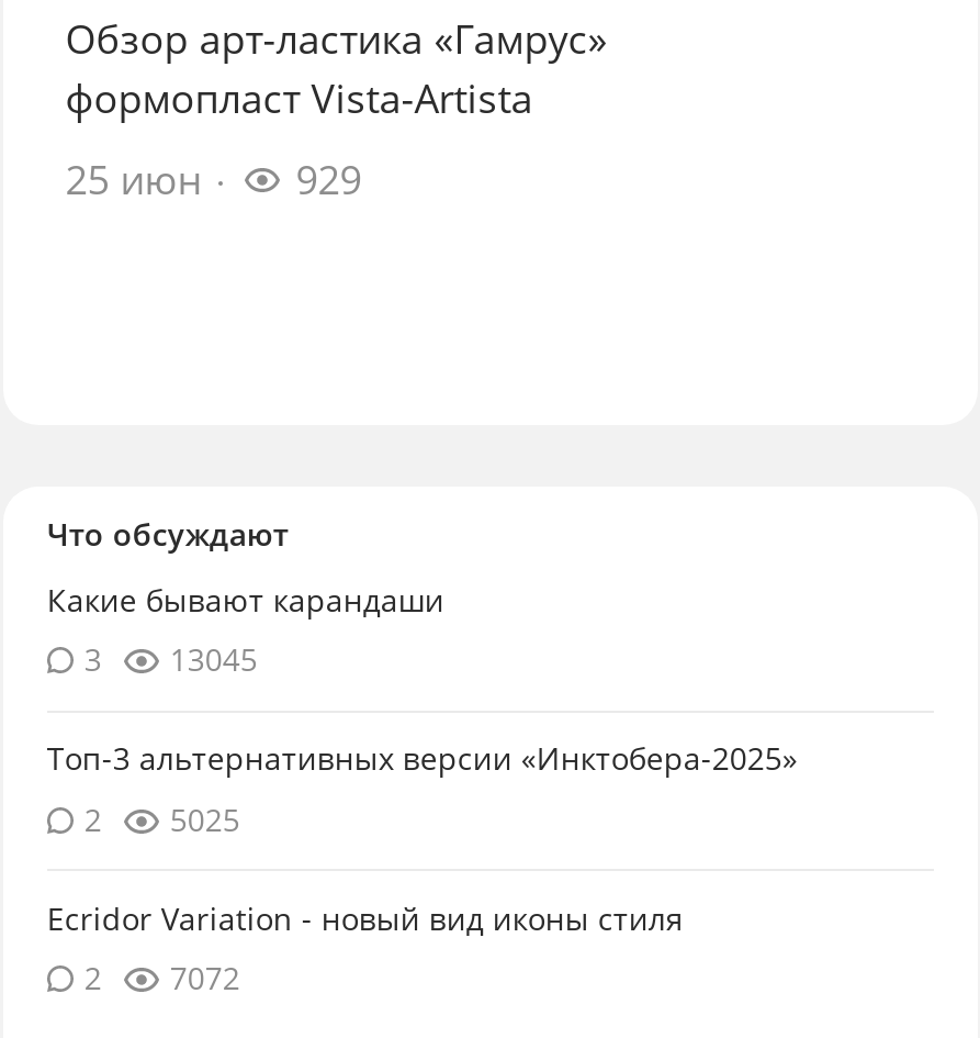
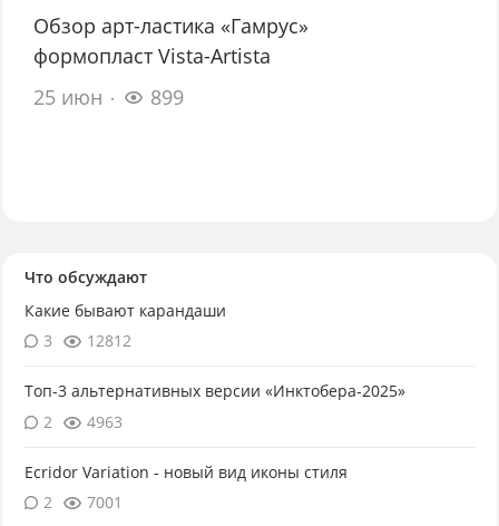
- 25 июн 929
+ 25 июн 899

- 3 13045
+ 3 12812

- 2 5025
+ 2 4963

- 2 7072
+ 2 7001
